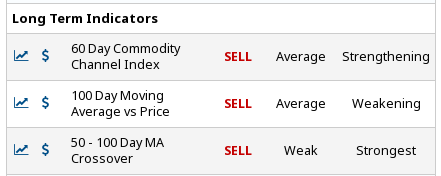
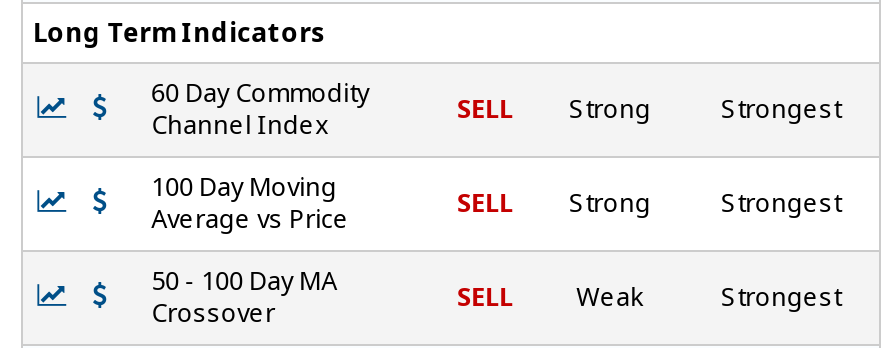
- Average
- Strengthening
+ Strong
+ Strongest

- Average
- Weakening
+ Strong
+ Strongest
